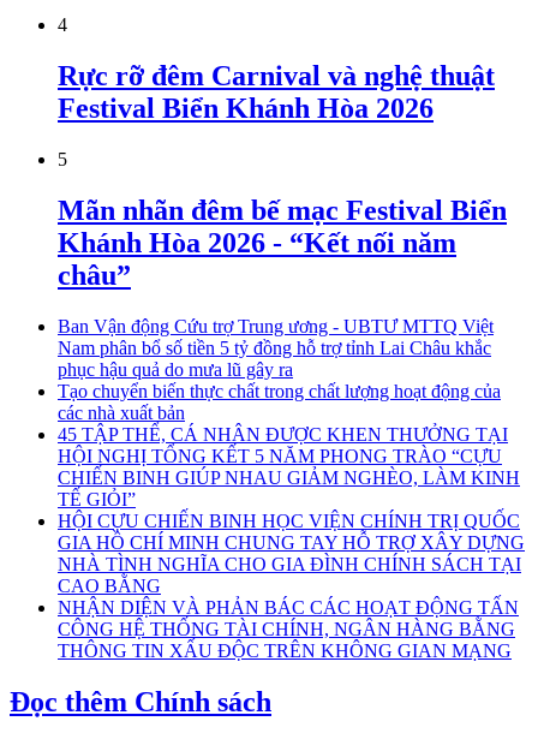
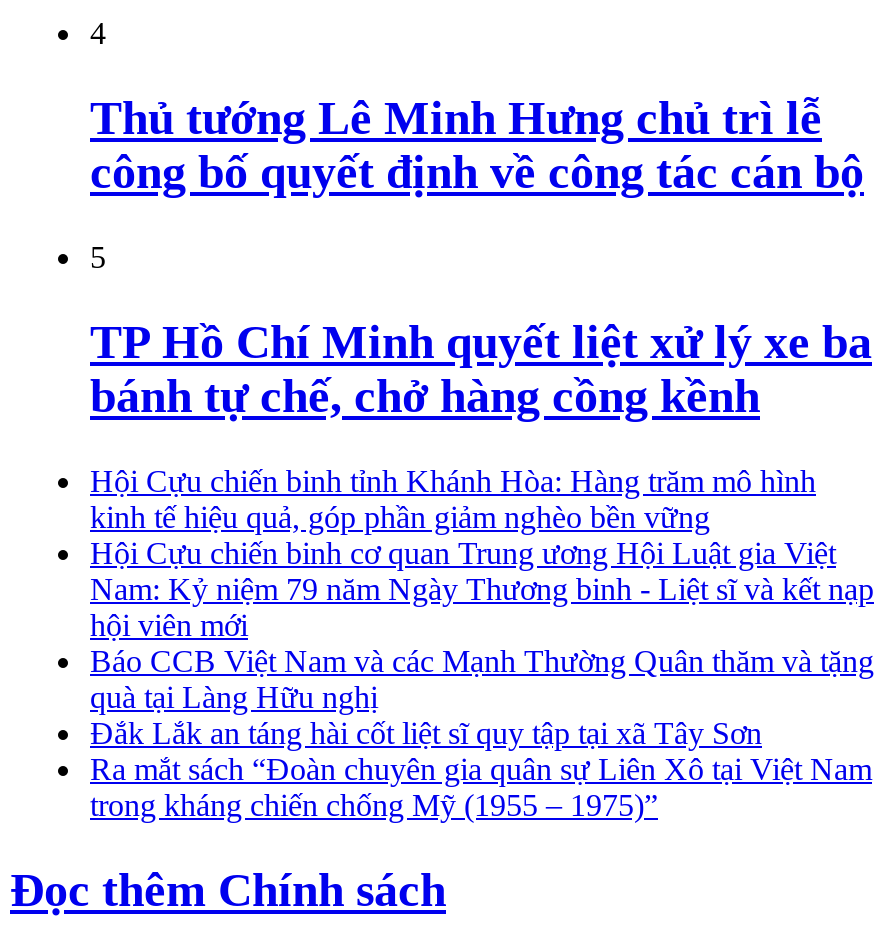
- Rực rỡ đêm Carnival và nghệ thuật
- Festival Biển Khánh Hòa 2026
+ Thủ tướng Lê Minh Hưng chủ trì lễ
+ công bố quyết định về công tác cán bộ

- Mãn nhãn đêm bế mạc Festival Biển
- Khánh Hòa 2026 - “Kết nối năm
- châu”
+ TP Hồ Chí Minh quyết liệt xử lý xe ba
+ bánh tự chế, chở hàng cồng kềnh

- Ban Vận động Cứu trợ Trung ương - UBTƯ MTTQ Việt
- Nam phân bổ số tiền 5 tỷ đồng hỗ trợ tỉnh Lai Châu khắc
- phục hậu quả do mưa lũ gây ra
- Tạo chuyển biến thực chất trong chất lượng hoạt động của
- các nhà xuất bản
- 45 TẬP THỂ, CÁ NHÂN ĐƯỢC KHEN THƯỞNG TẠI
- HỘI NGHỊ TỔNG KẾT 5 NĂM PHONG TRÀO “CỰU
- CHIẾN BINH GIÚP NHAU GIẢM NGHÈO, LÀM KINH
- TẾ GIỎI”
- HỘI CỰU CHIẾN BINH HỌC VIỆN CHÍNH TRỊ QUỐC
- GIA HỒ CHÍ MINH CHUNG TAY HỖ TRỢ XÂY DỰNG
- NHÀ TÌNH NGHĨA CHO GIA ĐÌNH CHÍNH SÁCH TẠI
- CAO BẰNG
- NHẬN DIỆN VÀ PHẢN BÁC CÁC HOẠT ĐỘNG TẤN
- CÔNG HỆ THỐNG TÀI CHÍNH, NGÂN HÀNG BẰNG
- THÔNG TIN XẤU ĐỘC TRÊN KHÔNG GIAN MẠNG
+ Hội Cựu chiến binh tỉnh Khánh Hòa: Hàng trăm mô hình
+ kinh tế hiệu quả, góp phần giảm nghèo bền vững
+ Hội Cựu chiến binh cơ quan Trung ương Hội Luật gia Việt
+ Nam: Kỷ niệm 79 năm Ngày Thương binh - Liệt sĩ và kết nạp
+ hội viên mới
+ Báo CCB Việt Nam và các Mạnh Thường Quân thăm và tặng
+ quà tại Làng Hữu nghị
+ Đắk Lắk an táng hài cốt liệt sĩ quy tập tại xã Tây Sơn
+ Ra mắt sách “Đoàn chuyên gia quân sự Liên Xô tại Việt Nam
+ trong kháng chiến chống Mỹ (1955 – 1975)”
